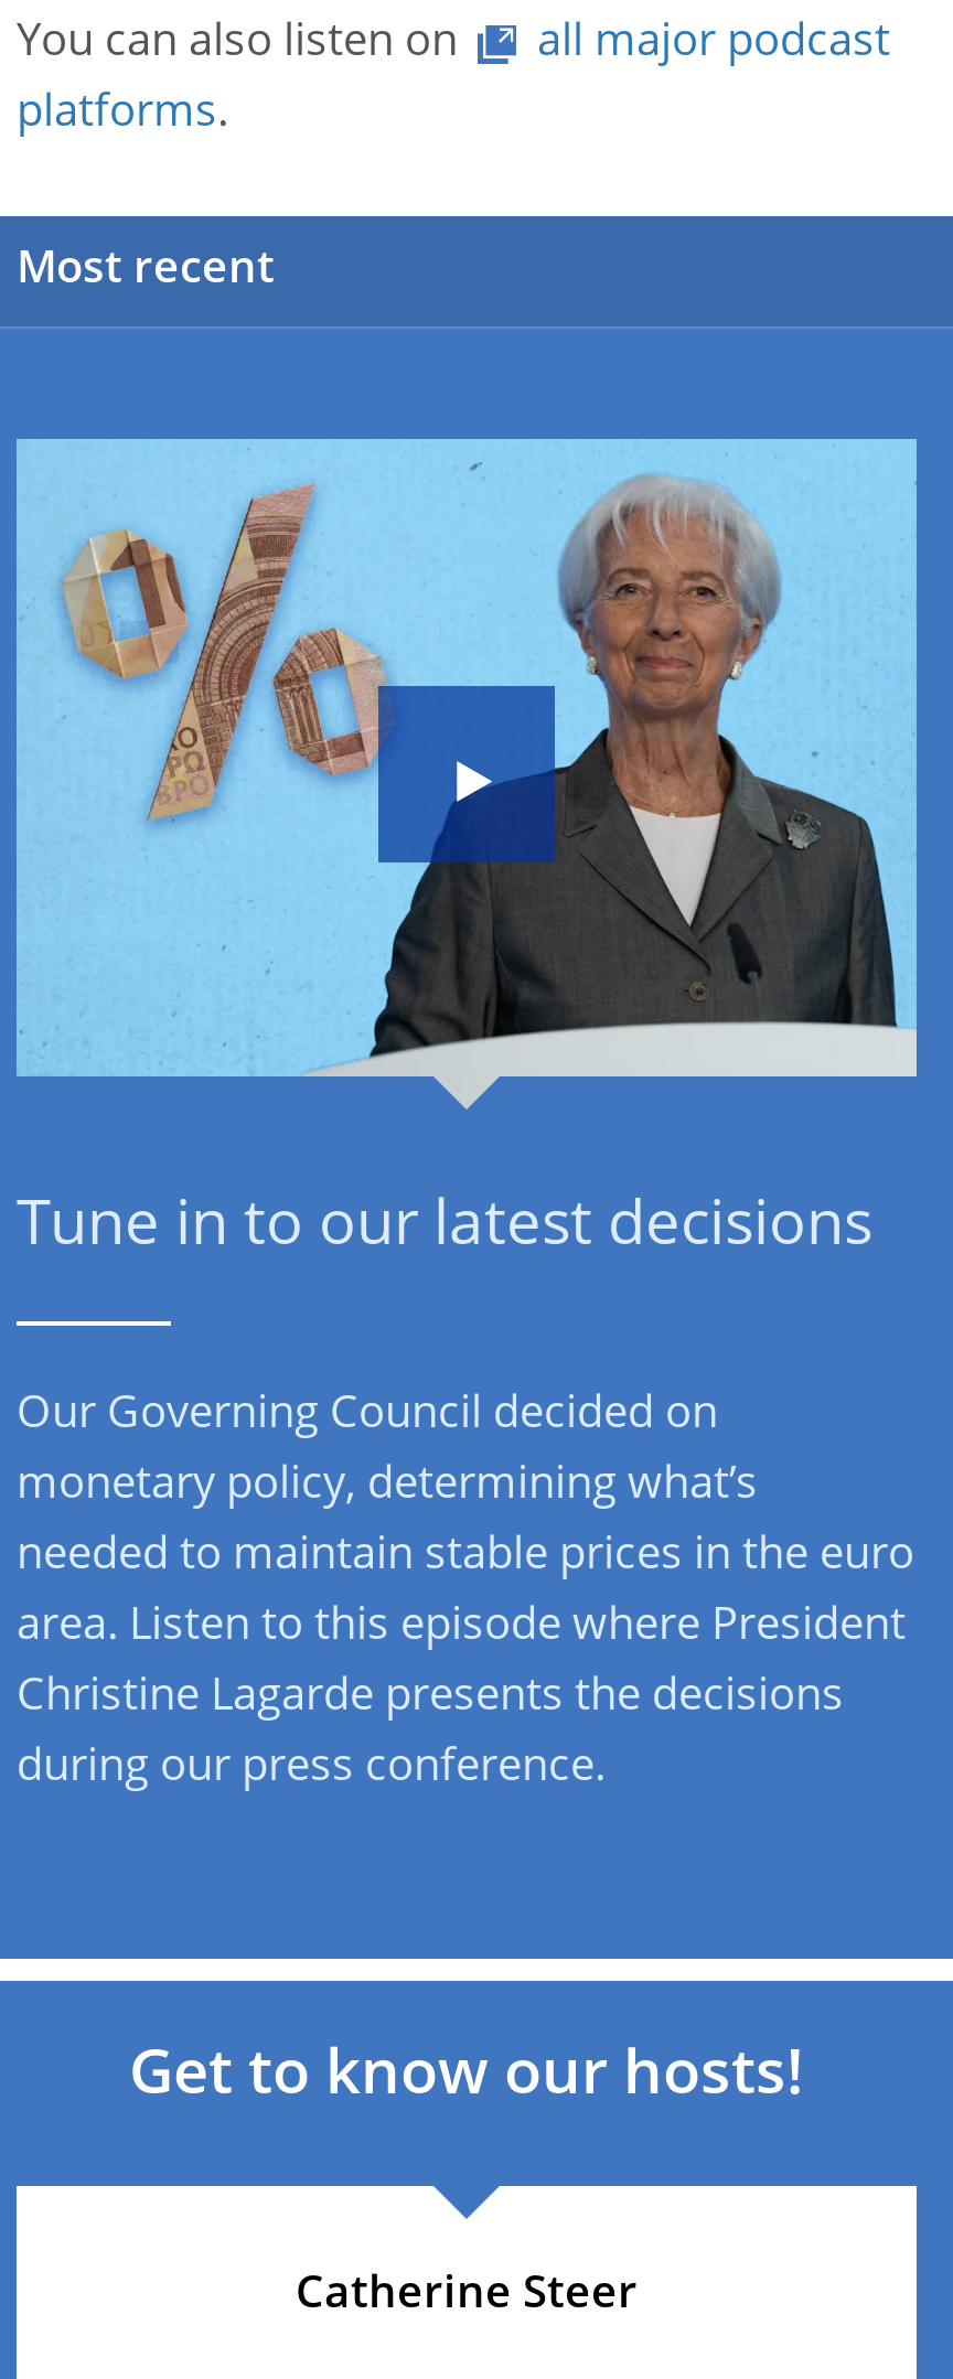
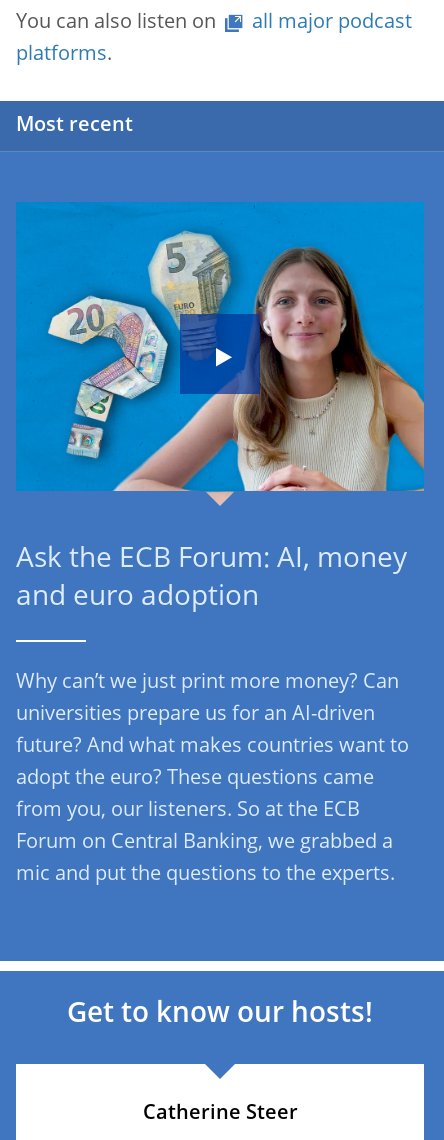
- [image]
+ [image]

- Tune in to our latest decisions
- Our Governing Council decided on
- monetary policy, determining what’s
- needed to maintain stable prices in the euro
- area. Listen to this episode where President
- Christine Lagarde presents the decisions
- during our press conference.
+ Ask the ECB Forum: AI, money
+ and euro adoption
+ Why can’t we just print more money? Can
+ universities prepare us for an AI-driven
+ future? And what makes countries want to
+ adopt the euro? These questions came
+ from you, our listeners. So at the ECB
+ Forum on Central Banking, we grabbed a
+ mic and put the questions to the experts.
